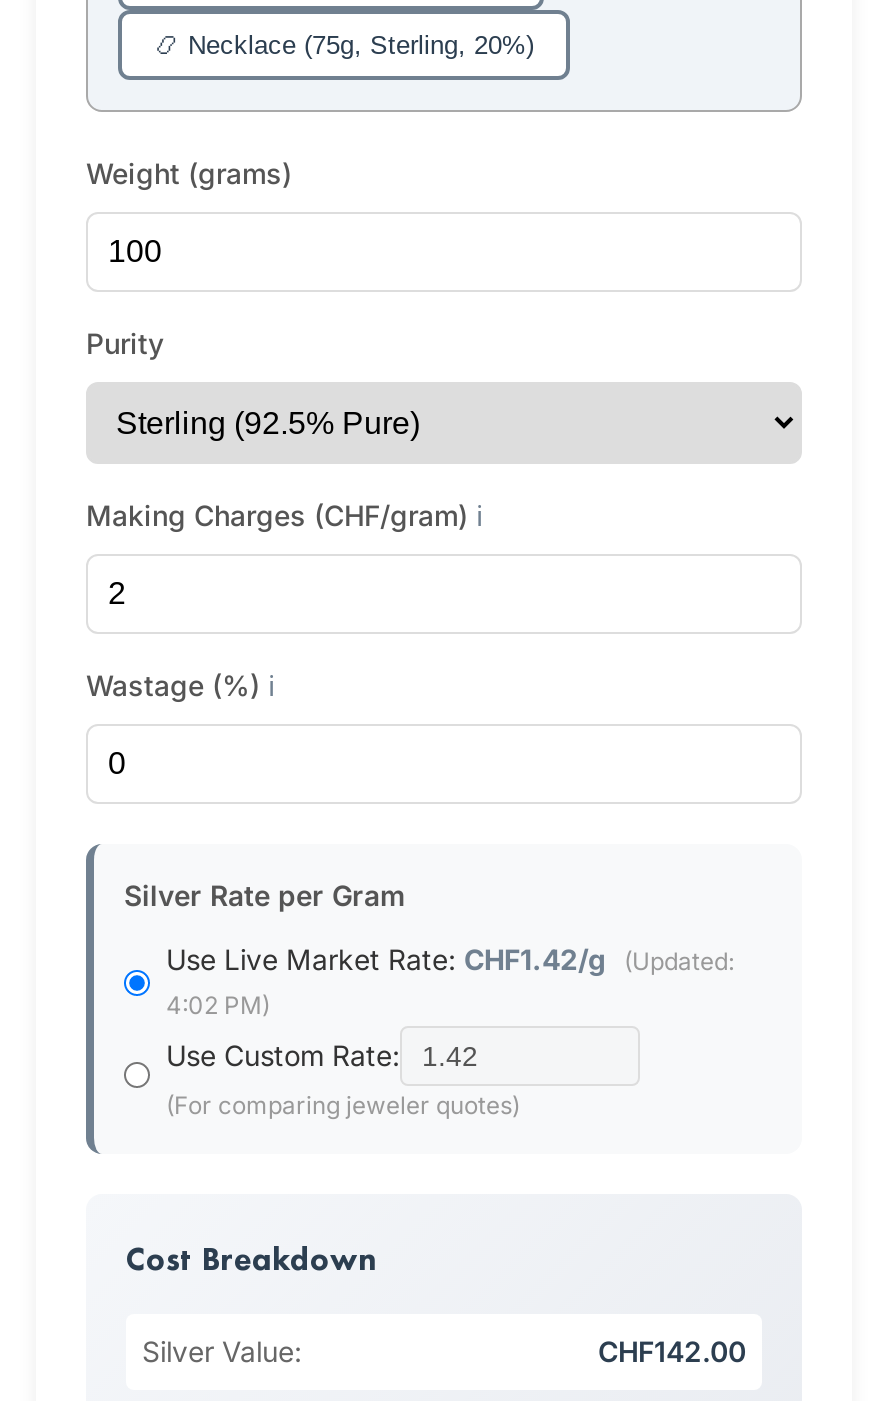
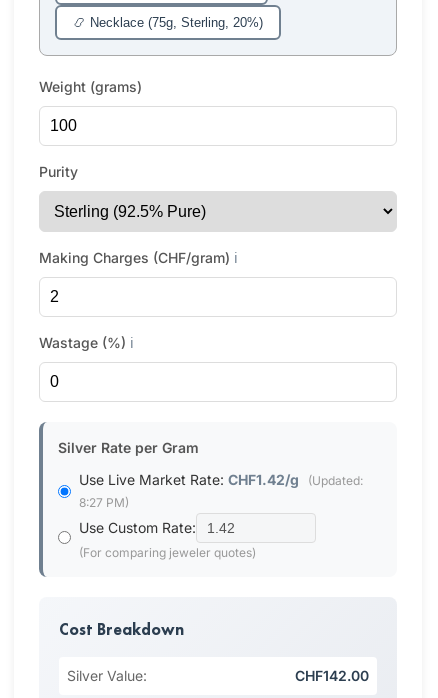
- 4:02 PM)
+ 8:27 PM)
